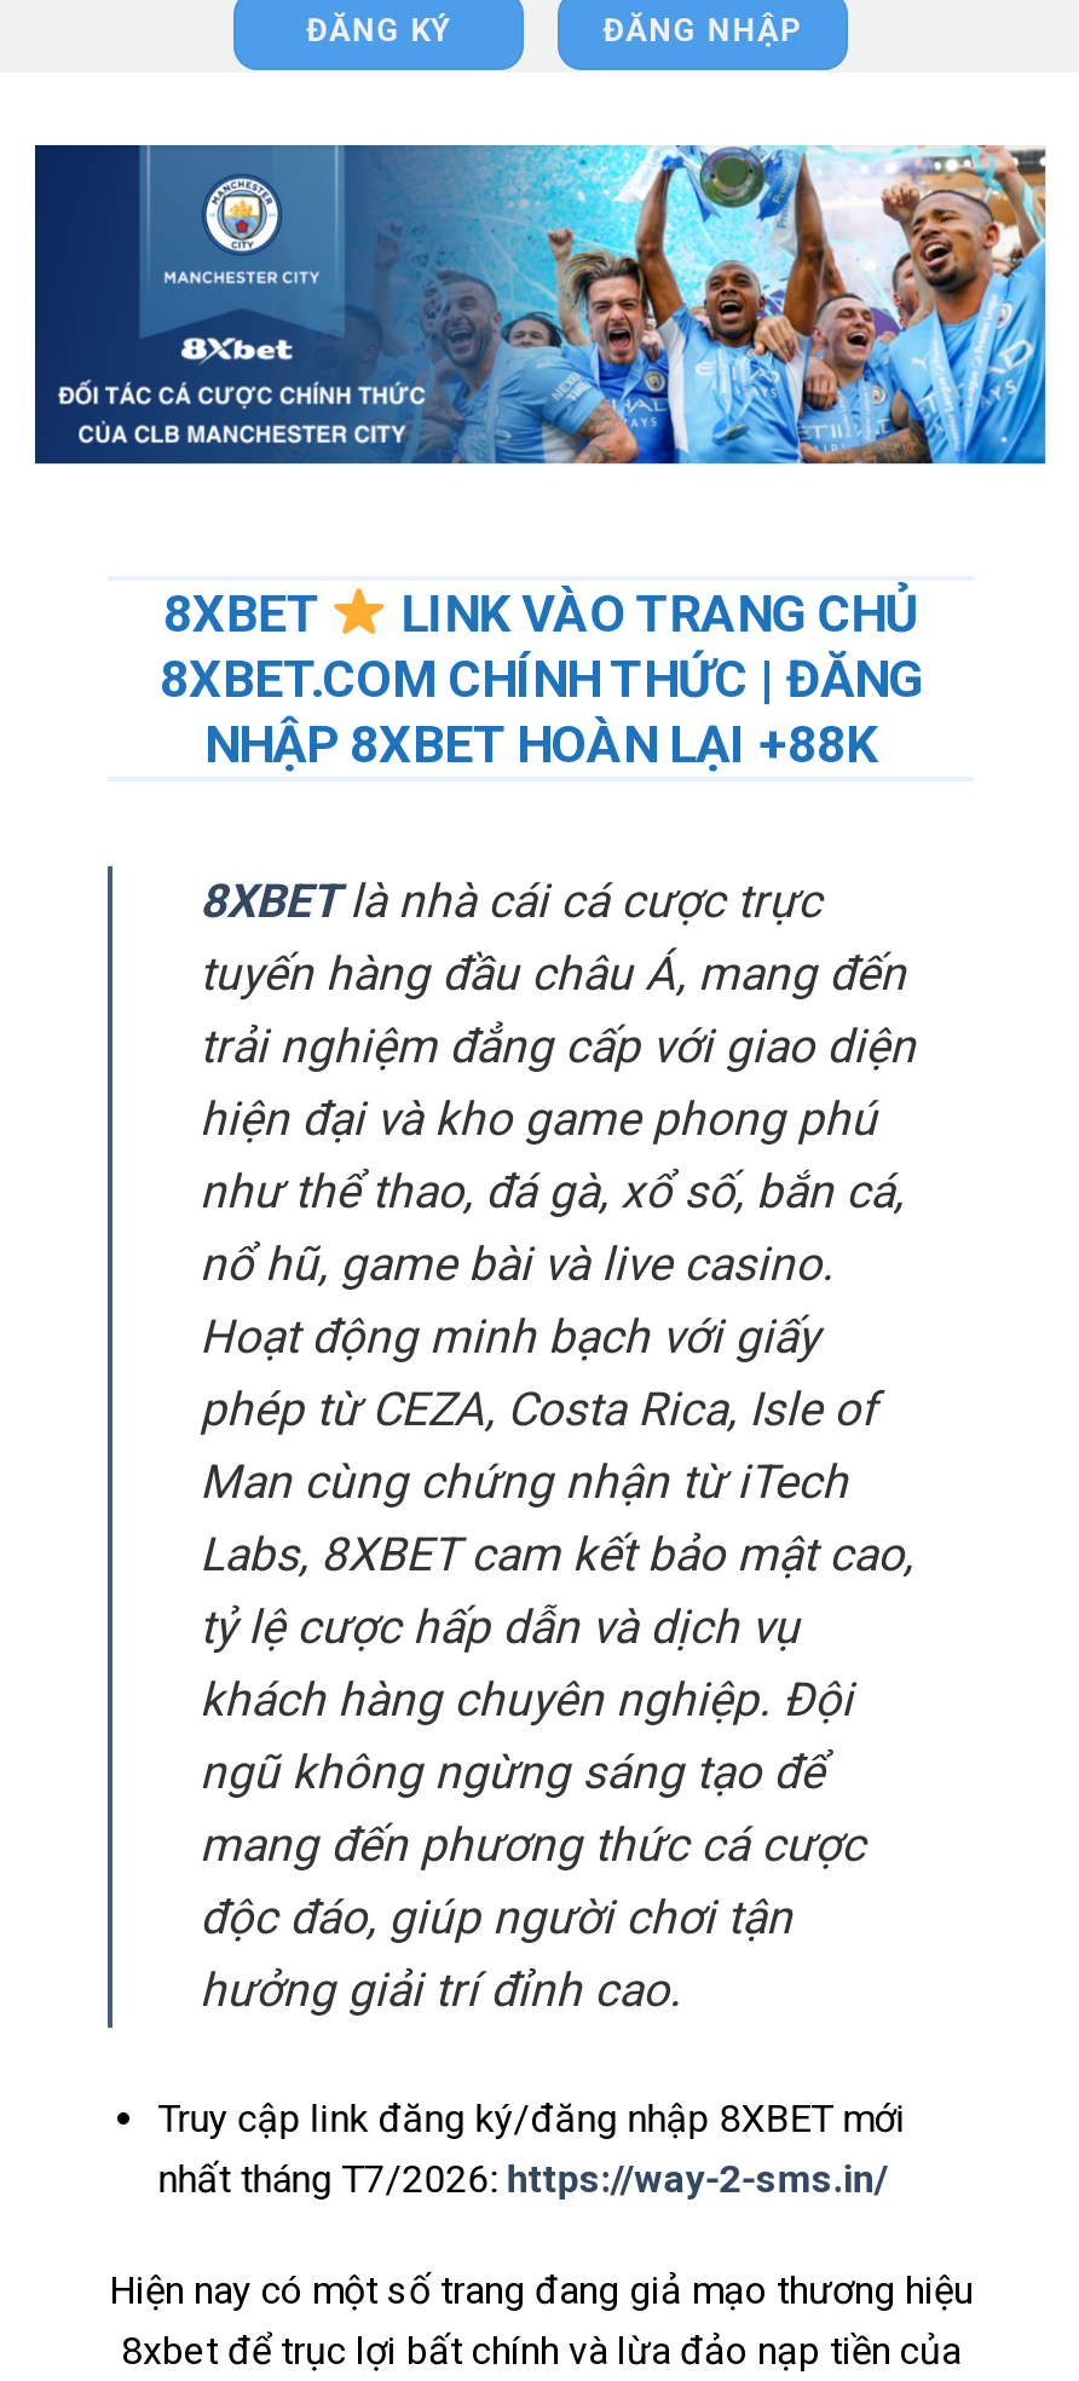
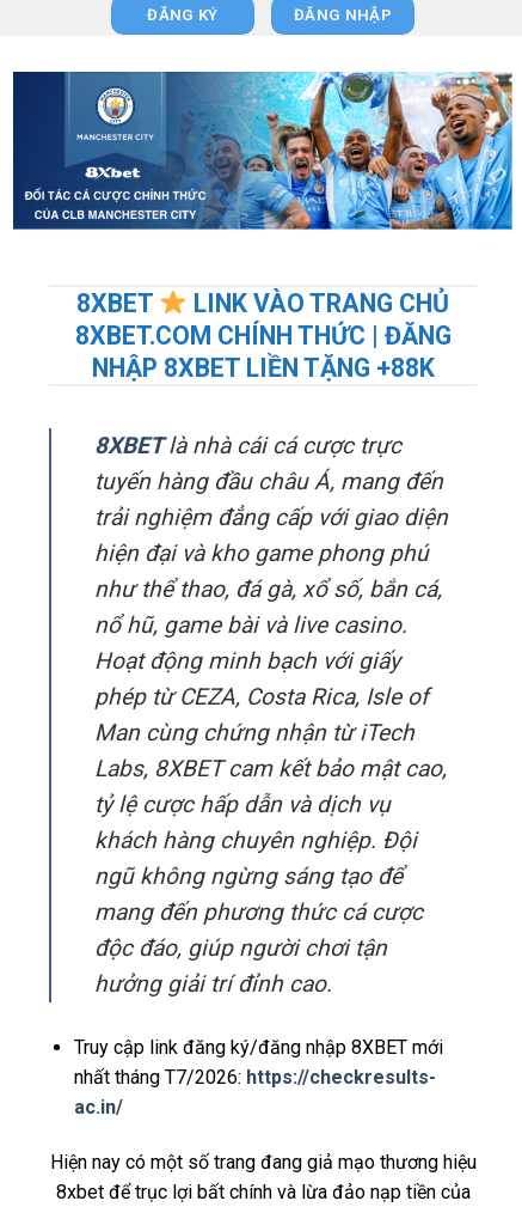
- NHẬP 8XBET HOÀN LẠI +88K
+ NHẬP 8XBET LIỀN TẶNG +88K

- nhất tháng T7/2026: https://way-2-sms.in/
+ nhất tháng T7/2026: https://checkresults-
+ ac.in/
